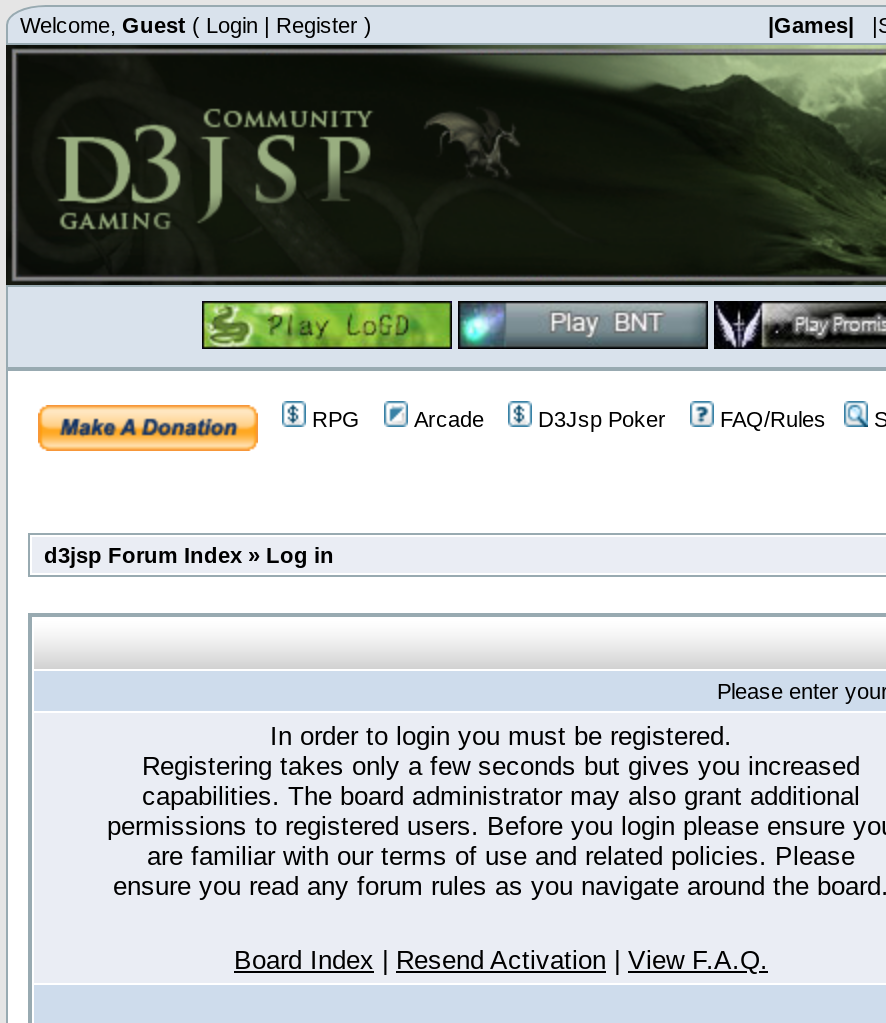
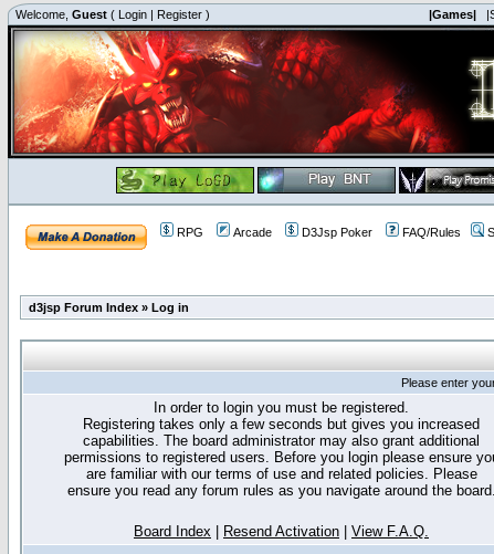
- [image]
+ [image]
